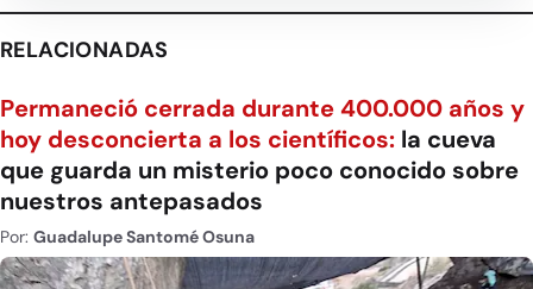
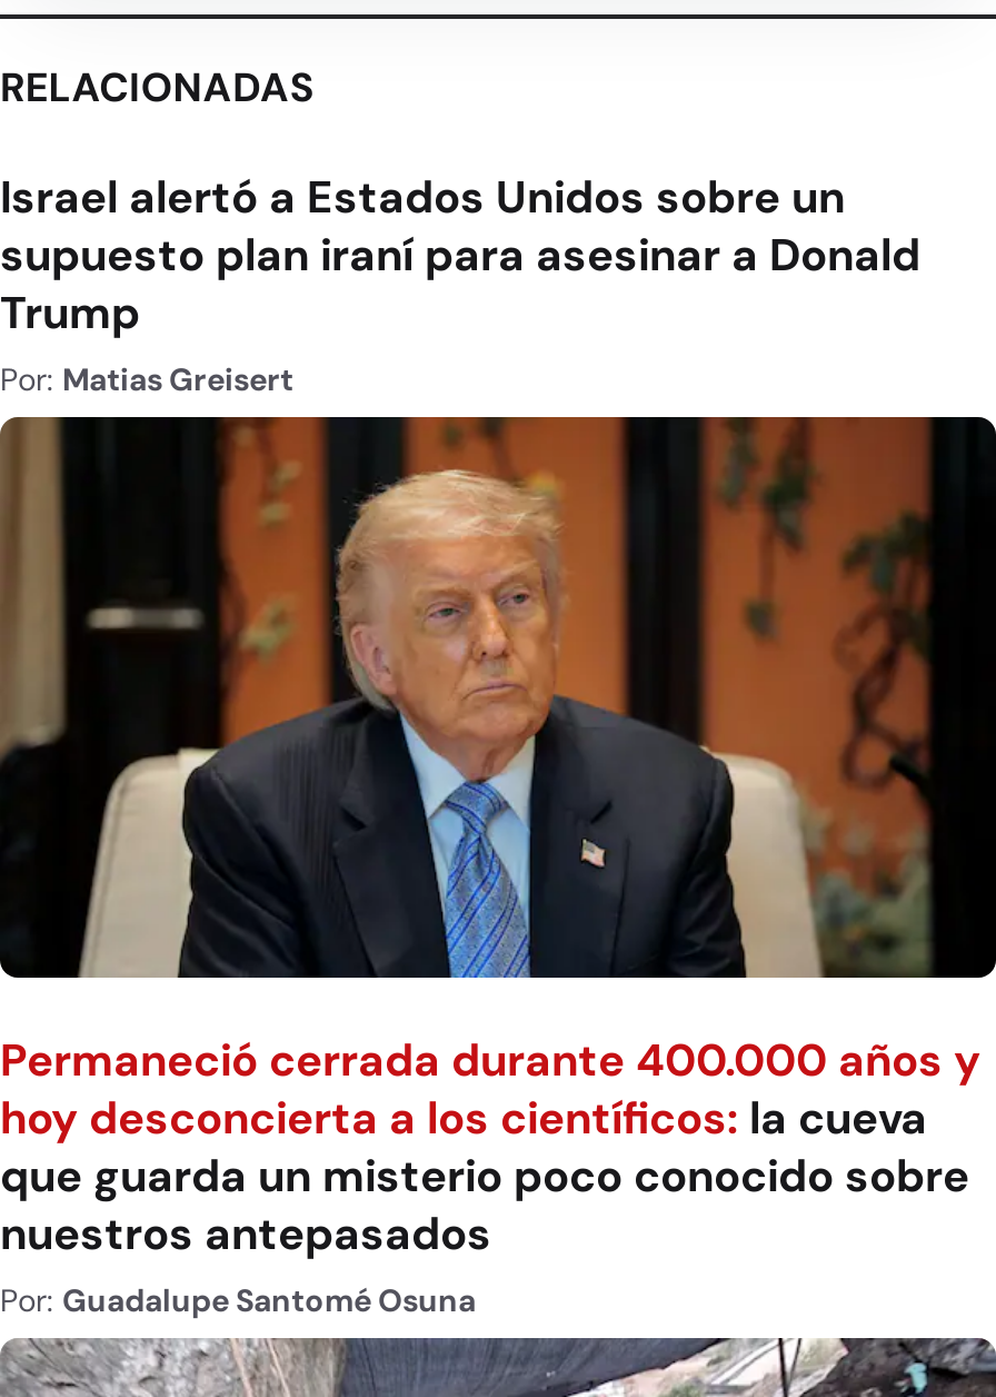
+ Israel alertó a Estados Unidos sobre un
+ supuesto plan iraní para asesinar a Donald
+ Trump
+ Por: Matias Greisert

+ [image]
